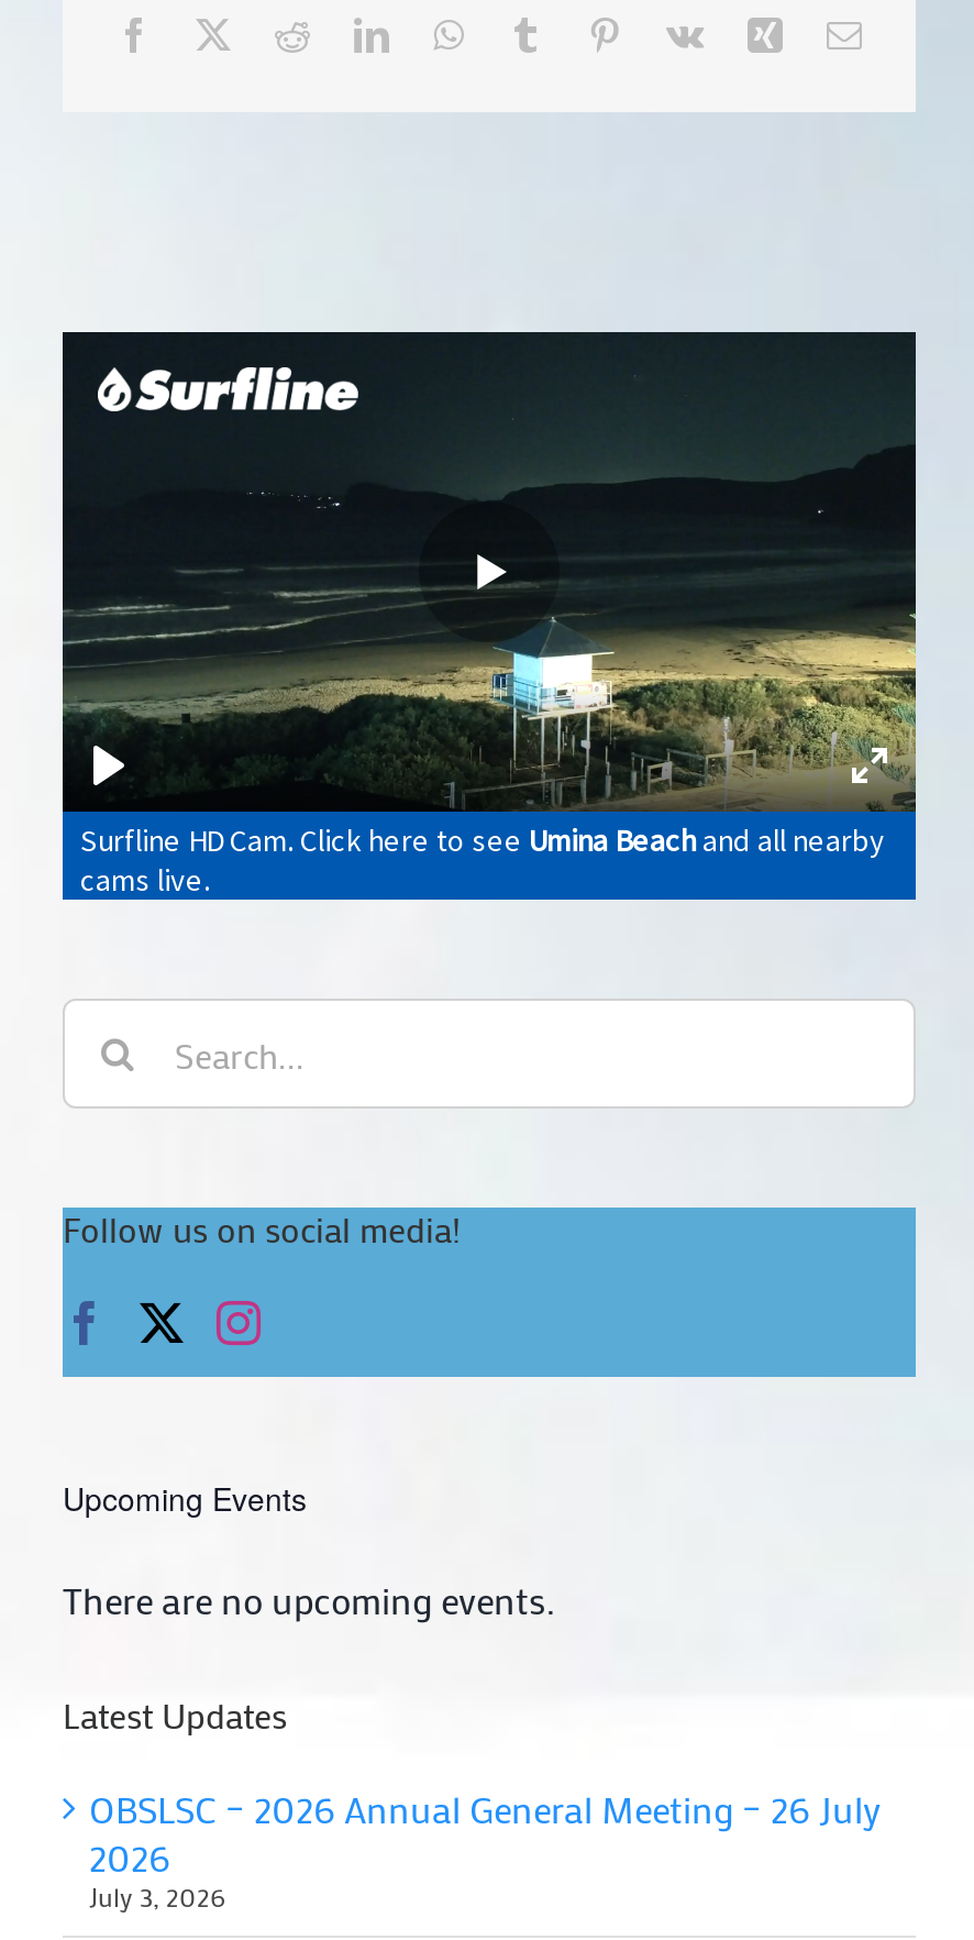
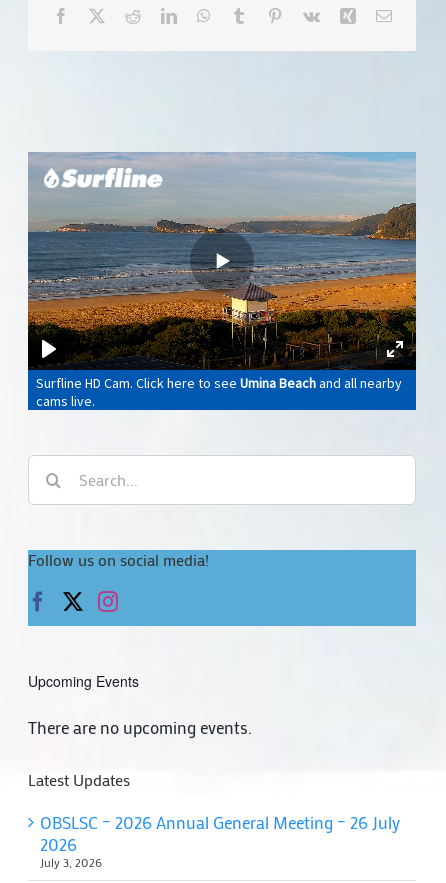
- [image]
+ [image]
